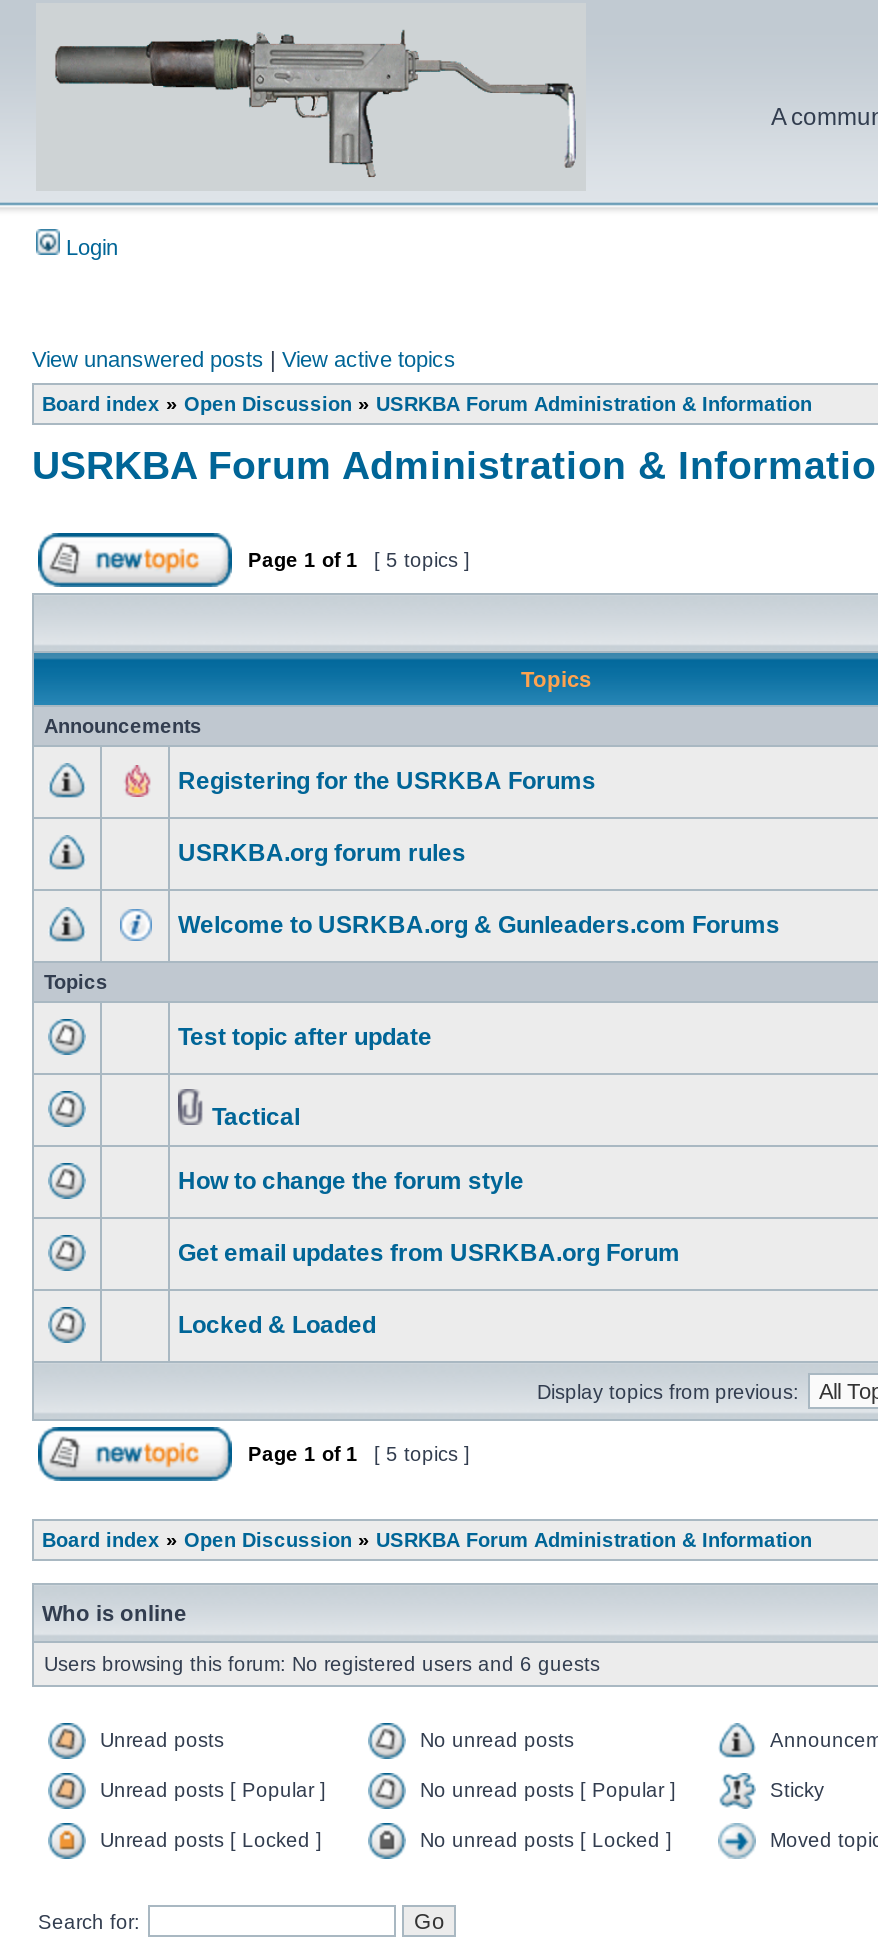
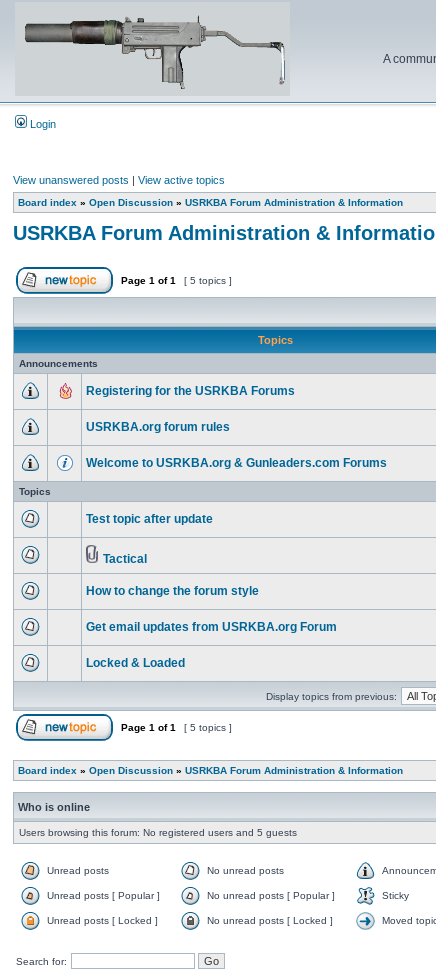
- Users browsing this forum: No registered users and 6 guests
+ Users browsing this forum: No registered users and 5 guests
